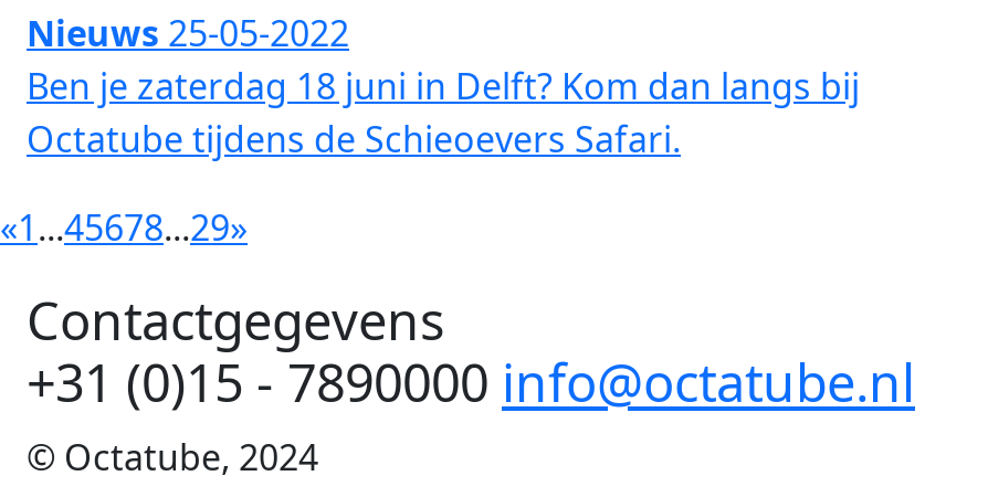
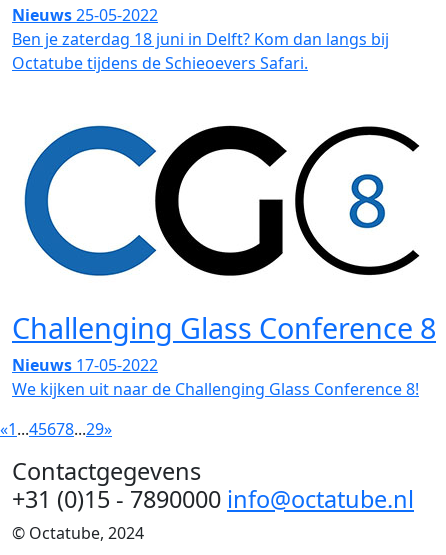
+ [image]
+ Challenging Glass Conference 8
+ Nieuws 17-05-2022
+ We kijken uit naar de Challenging Glass Conference 8!

+ [image]
